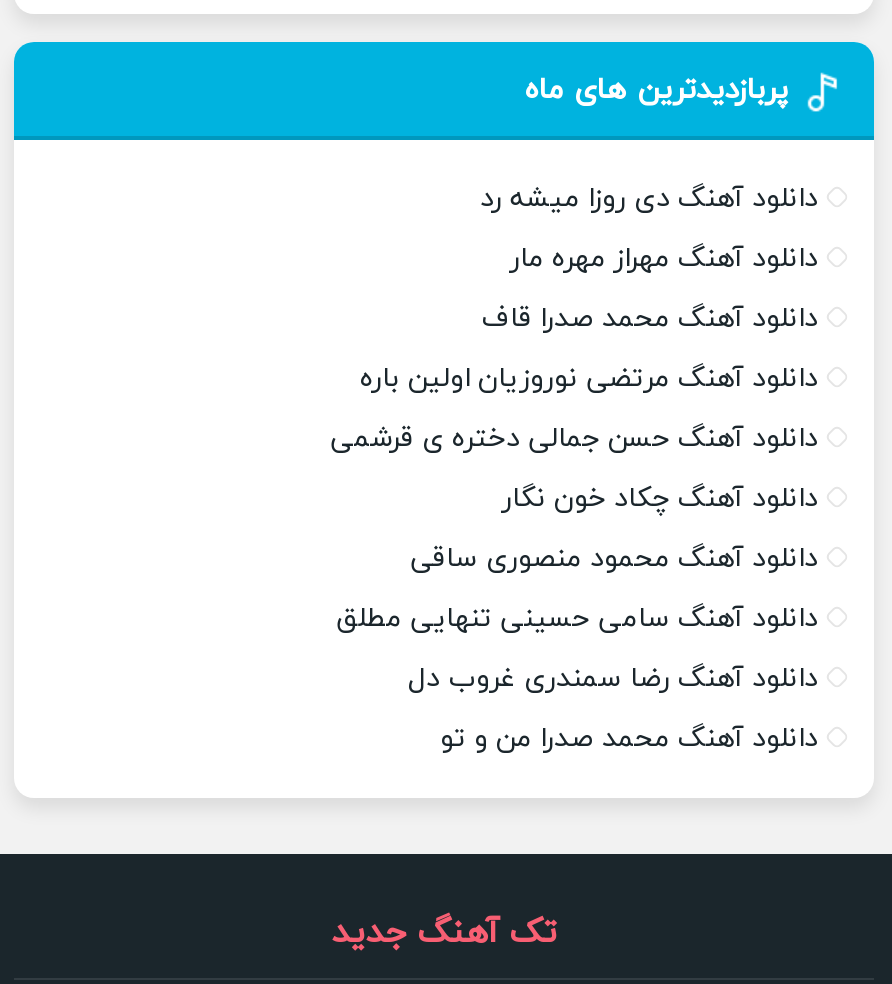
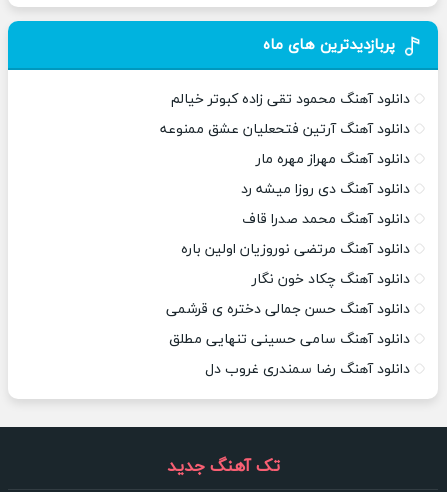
+ دانلود آهنگ محمود تقی زاده کبوتر خیالم
+ دانلود آهنگ آرتین فتحعلیان عشق ممنوعه

moved down: دانلود آهنگ دی روزا میشه رد

moved down: دانلود آهنگ مهراز مهره مار

moved down: دانلود آهنگ محمد صدرا قاف | دانلود آهنگ مرتضی نوروزیان اولین باره

moved down: دانلود آهنگ حسن جمالی دختره ی قرشمی

moved down: دانلود آهنگ چکاد خون نگار

- دانلود آهنگ محمود منصوری ساقی

moved down: دانلود آهنگ سامی حسینی تنهایی مطلق | دانلود آهنگ رضا سمندری غروب دل

- دانلود آهنگ محمد صدرا من و تو
